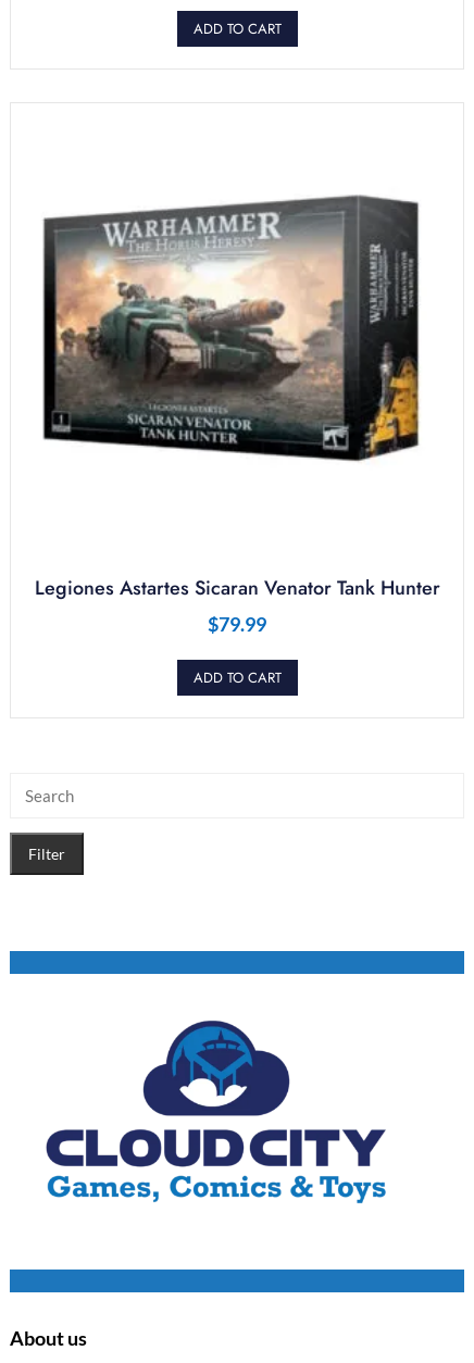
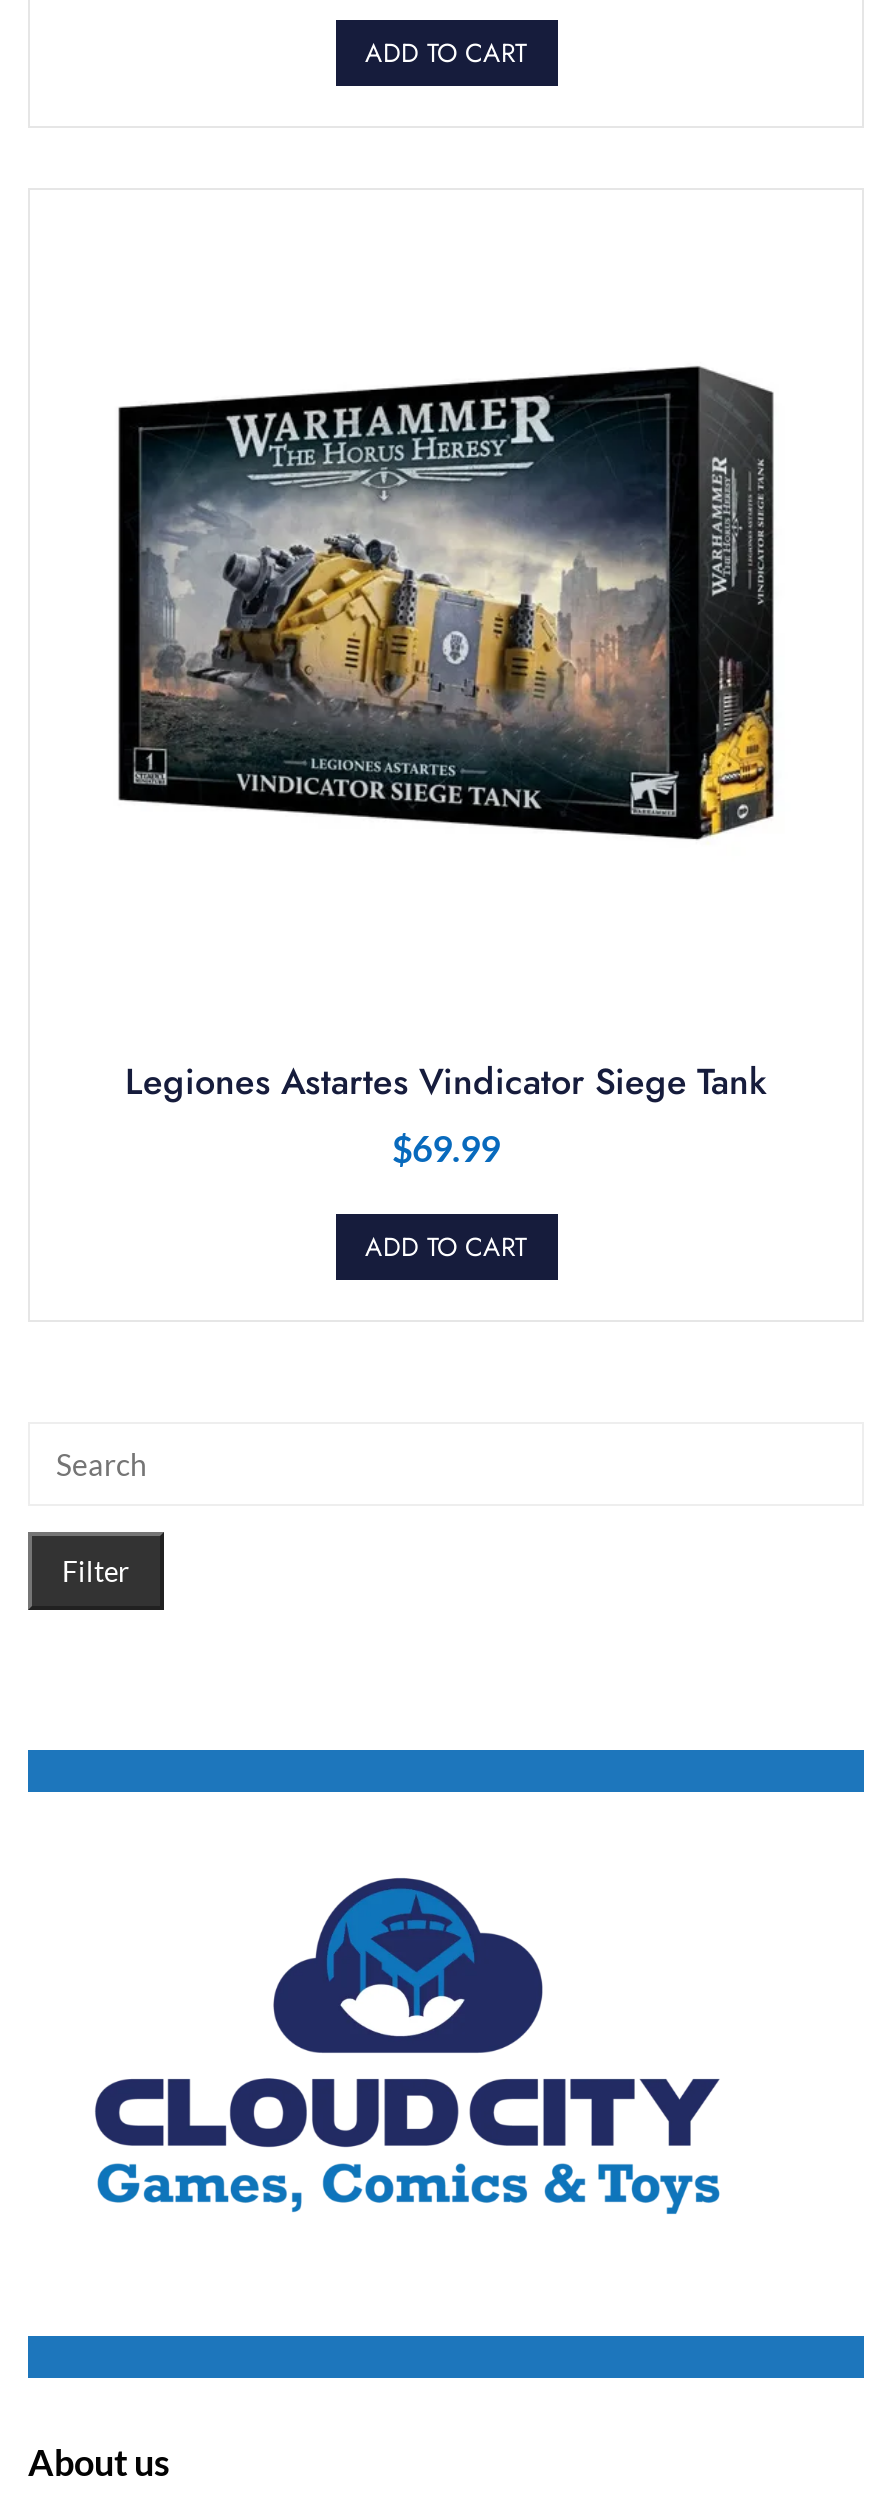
- [image]
+ [image]

- Legiones Astartes Sicaran Venator Tank Hunter
- $79.99
+ Legiones Astartes Vindicator Siege Tank
+ $69.99
